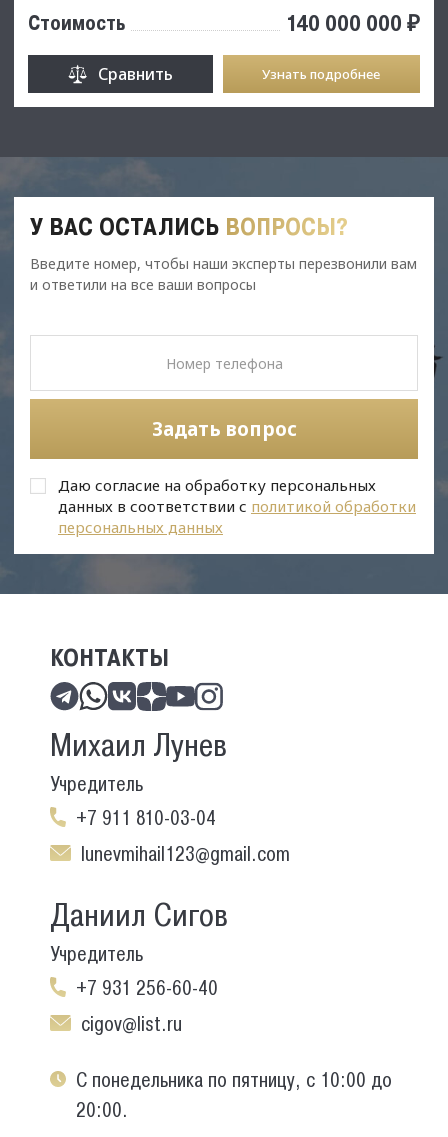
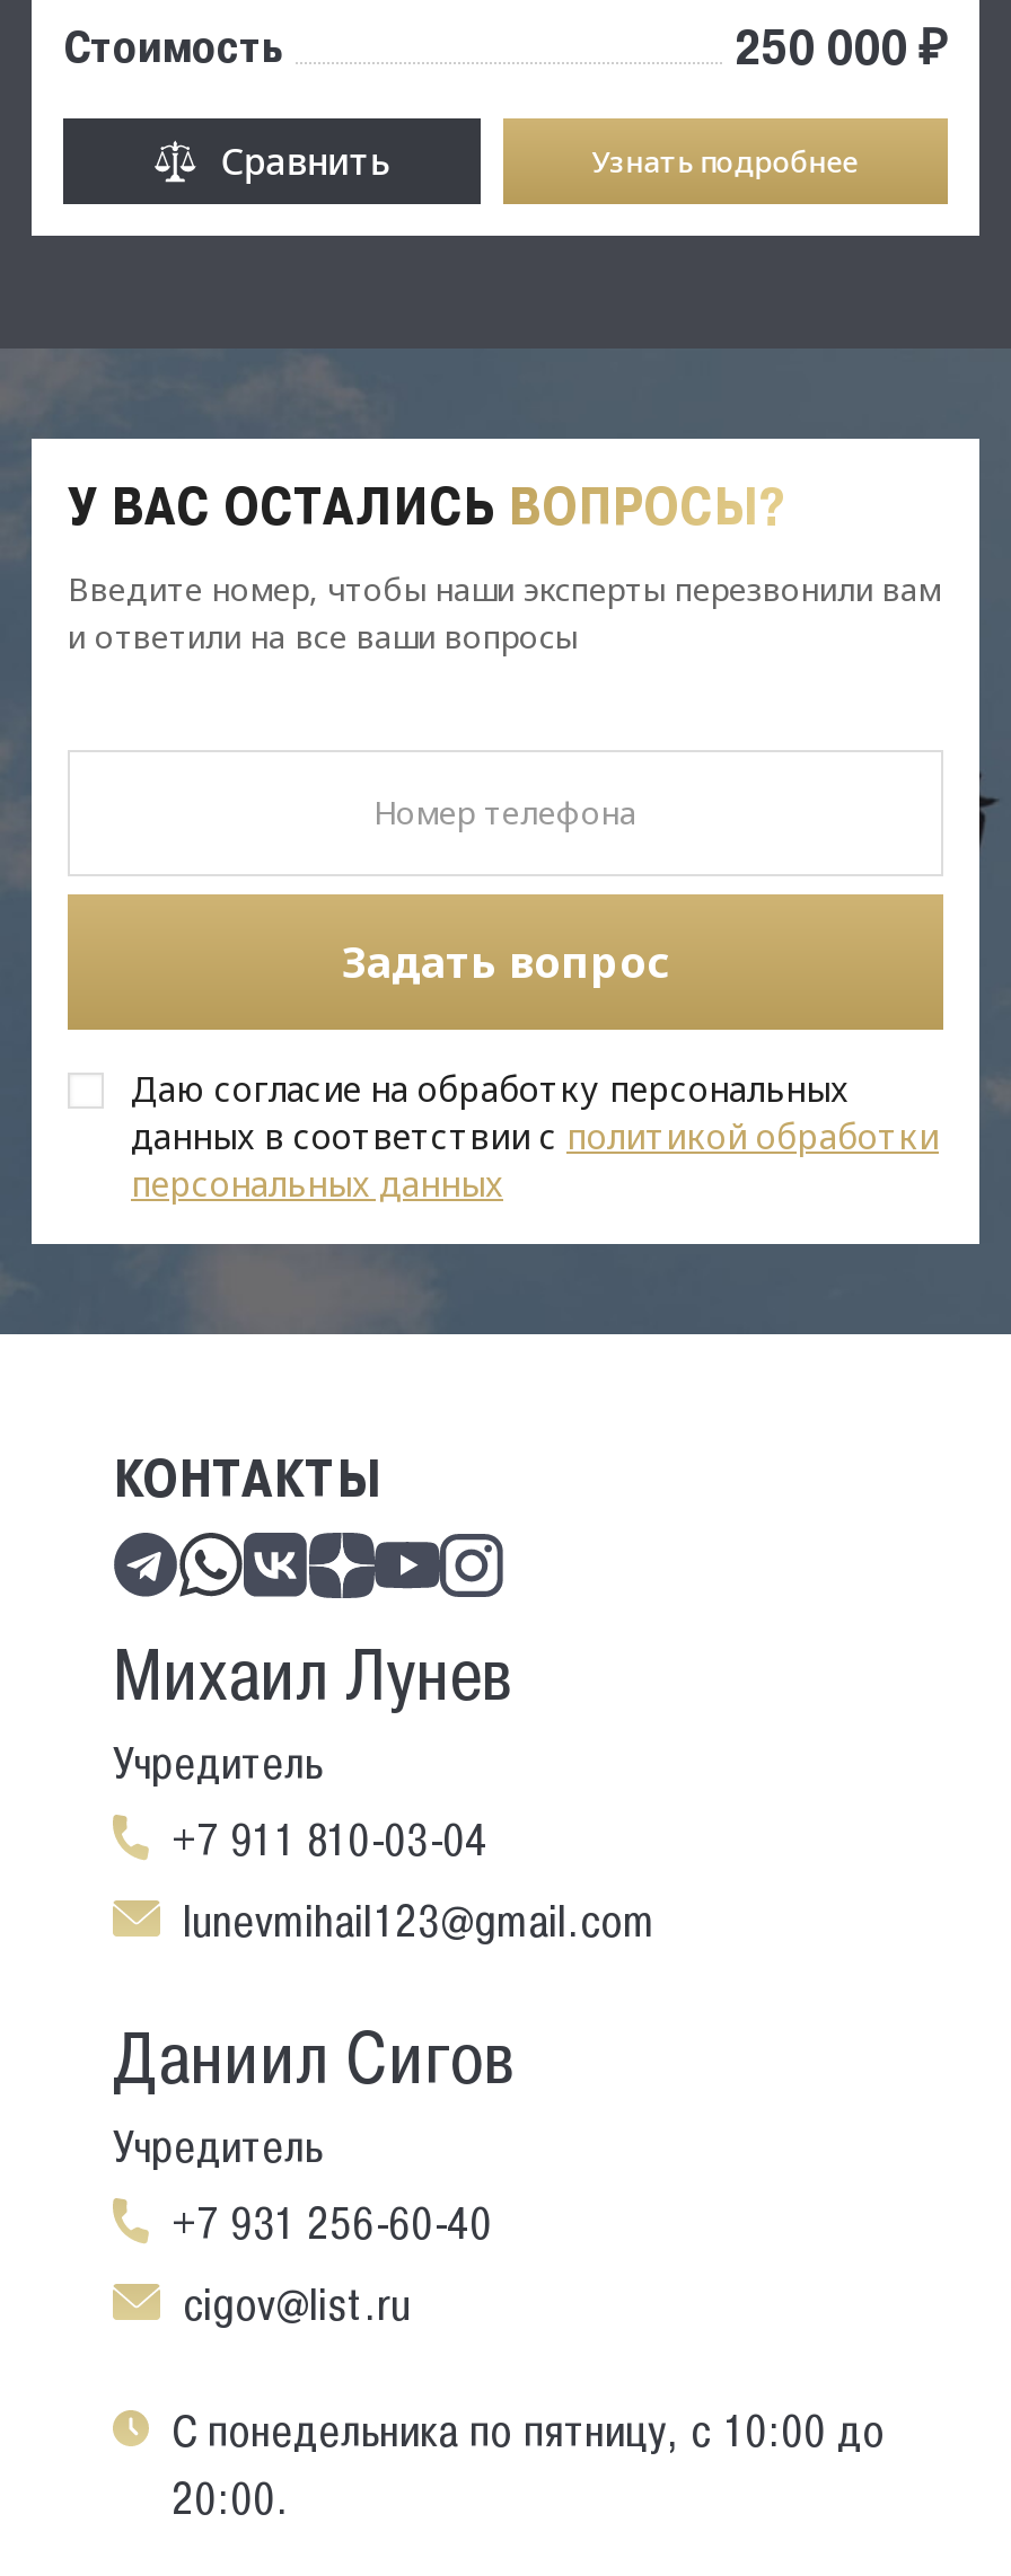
- 140 000 000 ₽
+ 250 000 ₽
